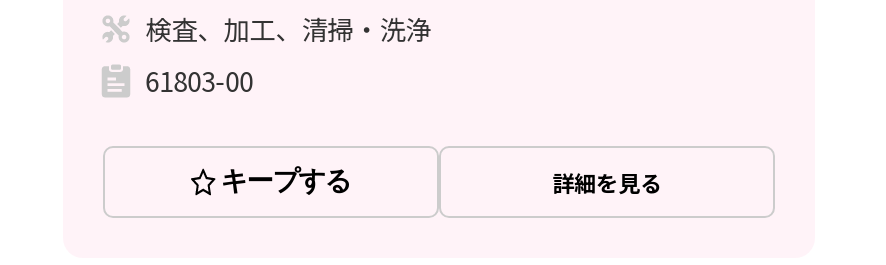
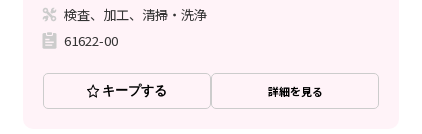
- 61803-00
+ 61622-00
